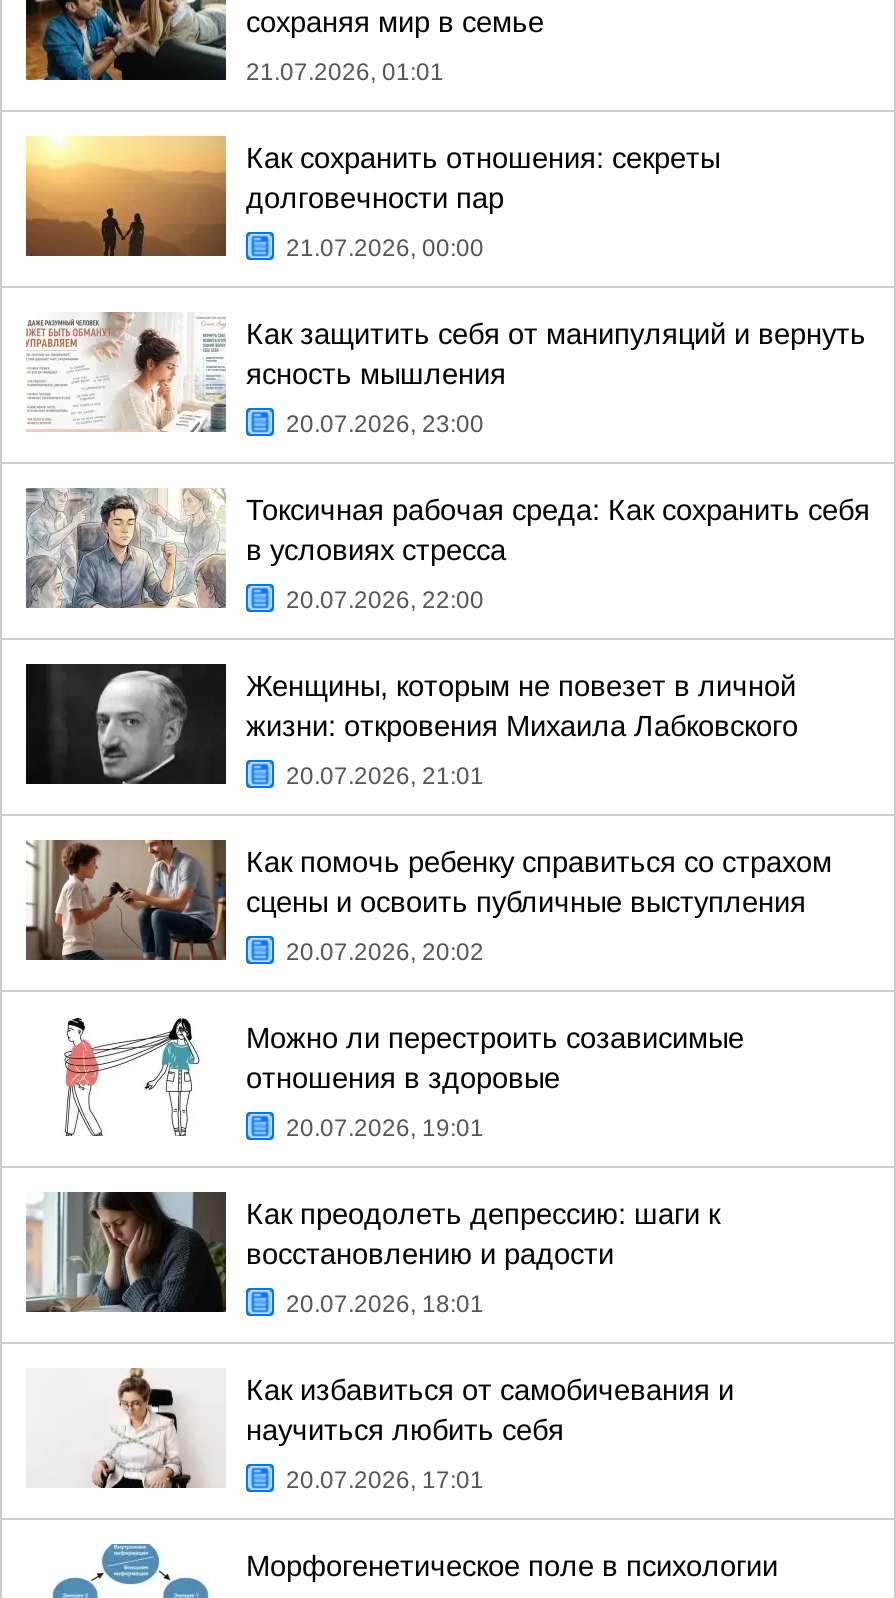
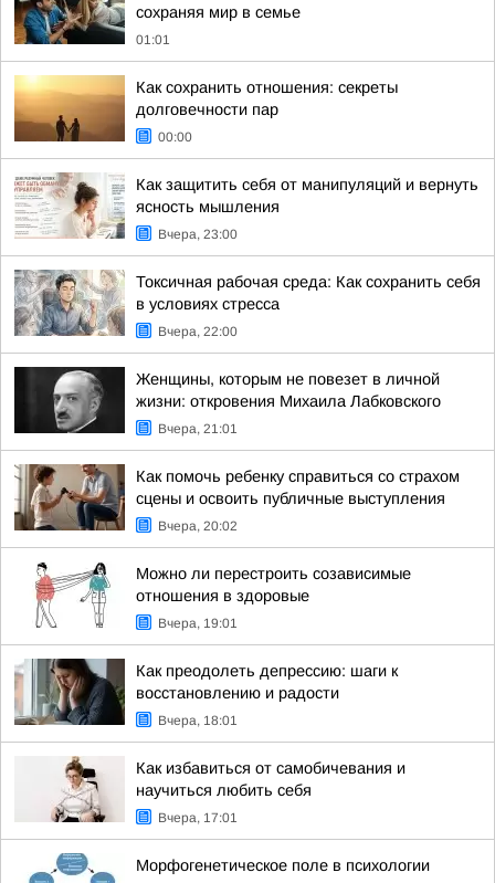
- 21.07.2026, 01:01
+ 01:01

- 21.07.2026, 00:00
+ 00:00

- 20.07.2026, 23:00
+ Вчера, 23:00

- 20.07.2026, 22:00
+ Вчера, 22:00

- 20.07.2026, 21:01
+ Вчера, 21:01

- 20.07.2026, 20:02
+ Вчера, 20:02

- 20.07.2026, 19:01
+ Вчера, 19:01

- 20.07.2026, 18:01
+ Вчера, 18:01

- 20.07.2026, 17:01
+ Вчера, 17:01
